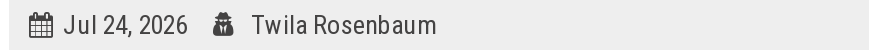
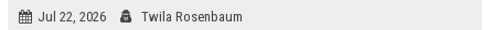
- Jul 24, 2026 Twila Rosenbaum
+ Jul 22, 2026 Twila Rosenbaum
